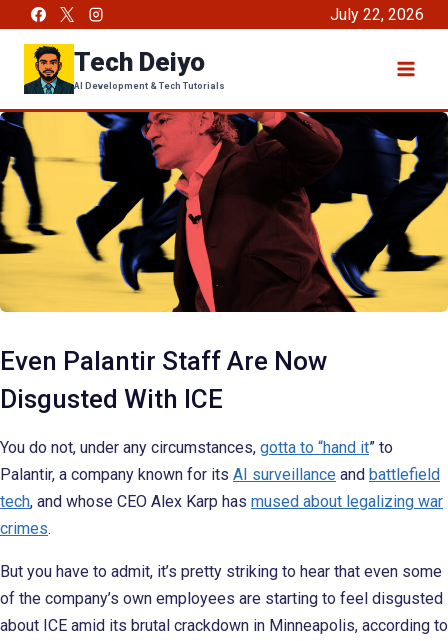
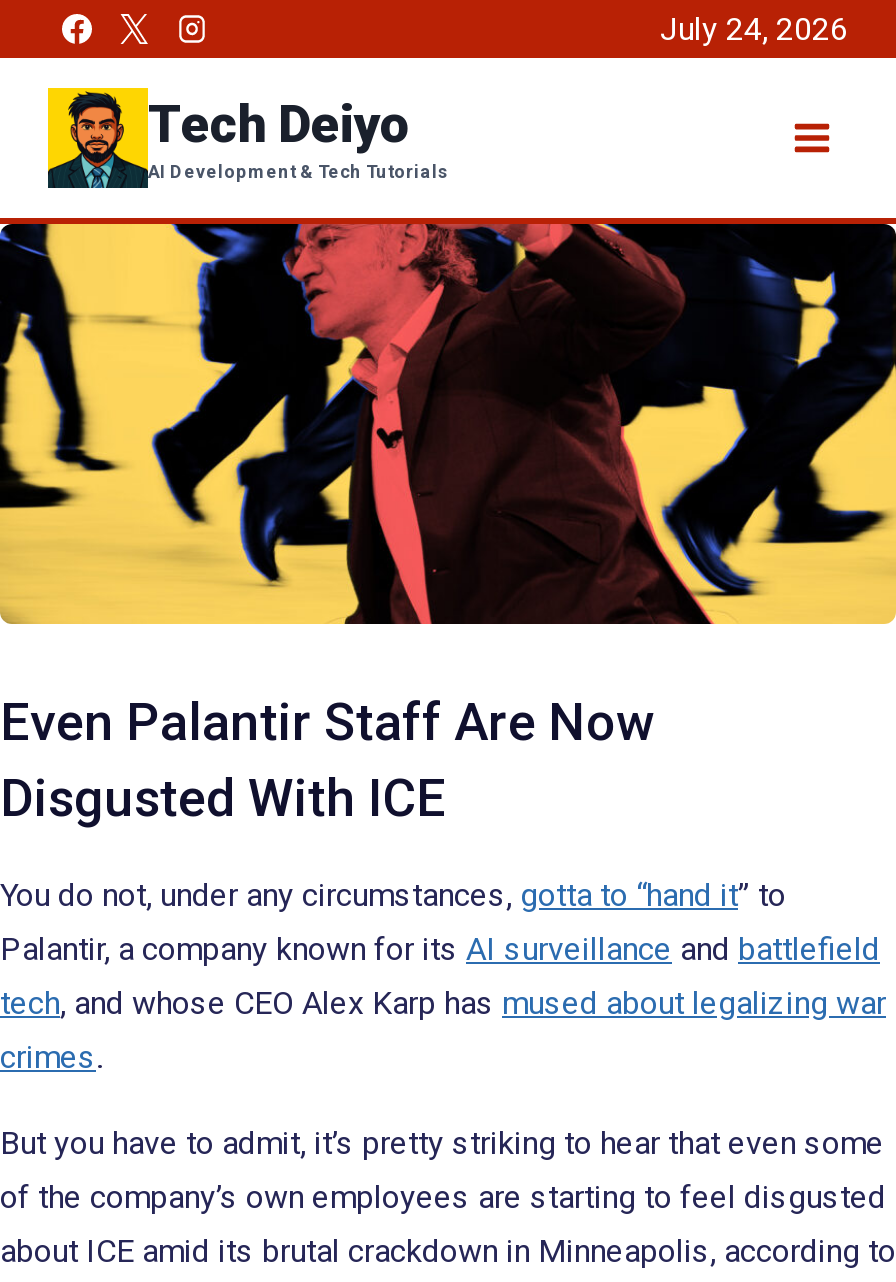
- July 22, 2026
+ July 24, 2026
